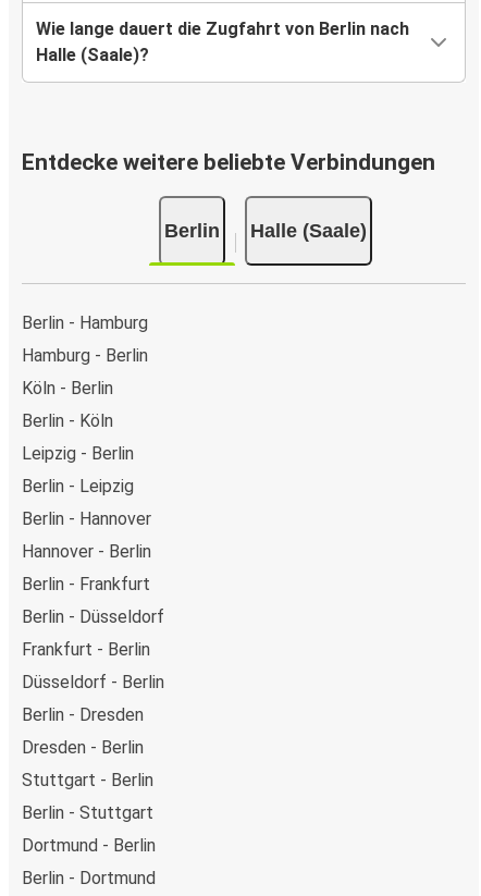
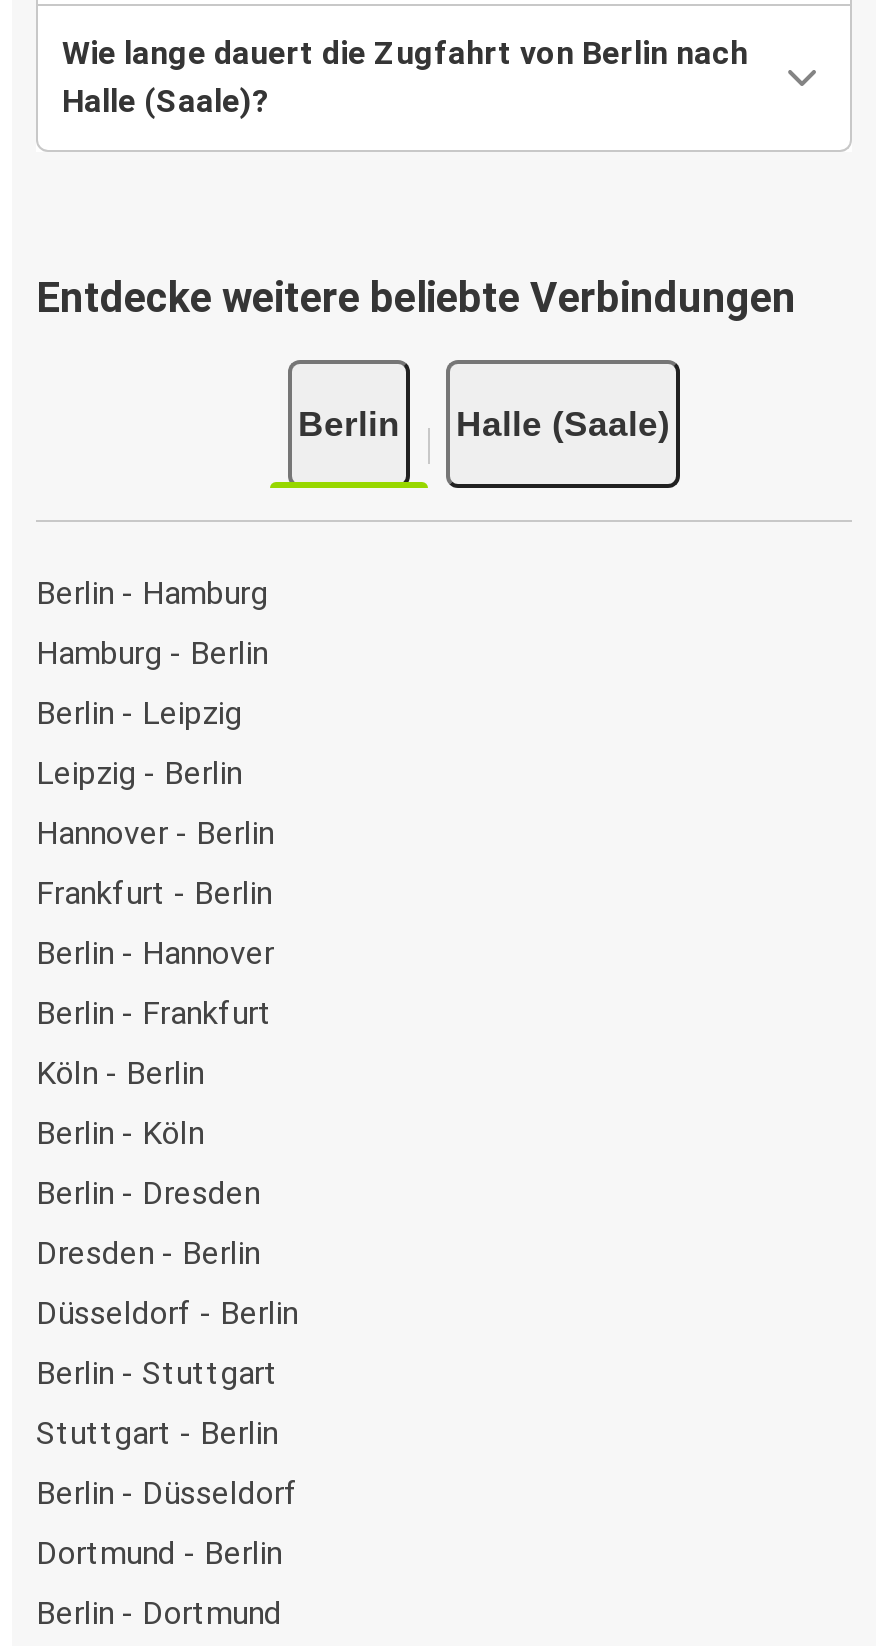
moved down: Köln - Berlin | Berlin - Köln

moved up: Leipzig - Berlin | Berlin - Leipzig | Berlin - Hannover | Hannover - Berlin | Berlin - Frankfurt

moved down: Berlin - Düsseldorf

moved up: Frankfurt - Berlin

moved down: Düsseldorf - Berlin

moved up: Berlin - Dresden | Dresden - Berlin

moved up: Berlin - Stuttgart
